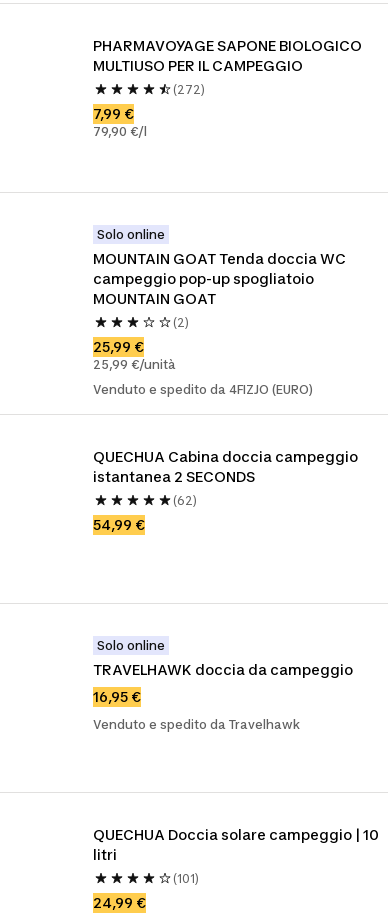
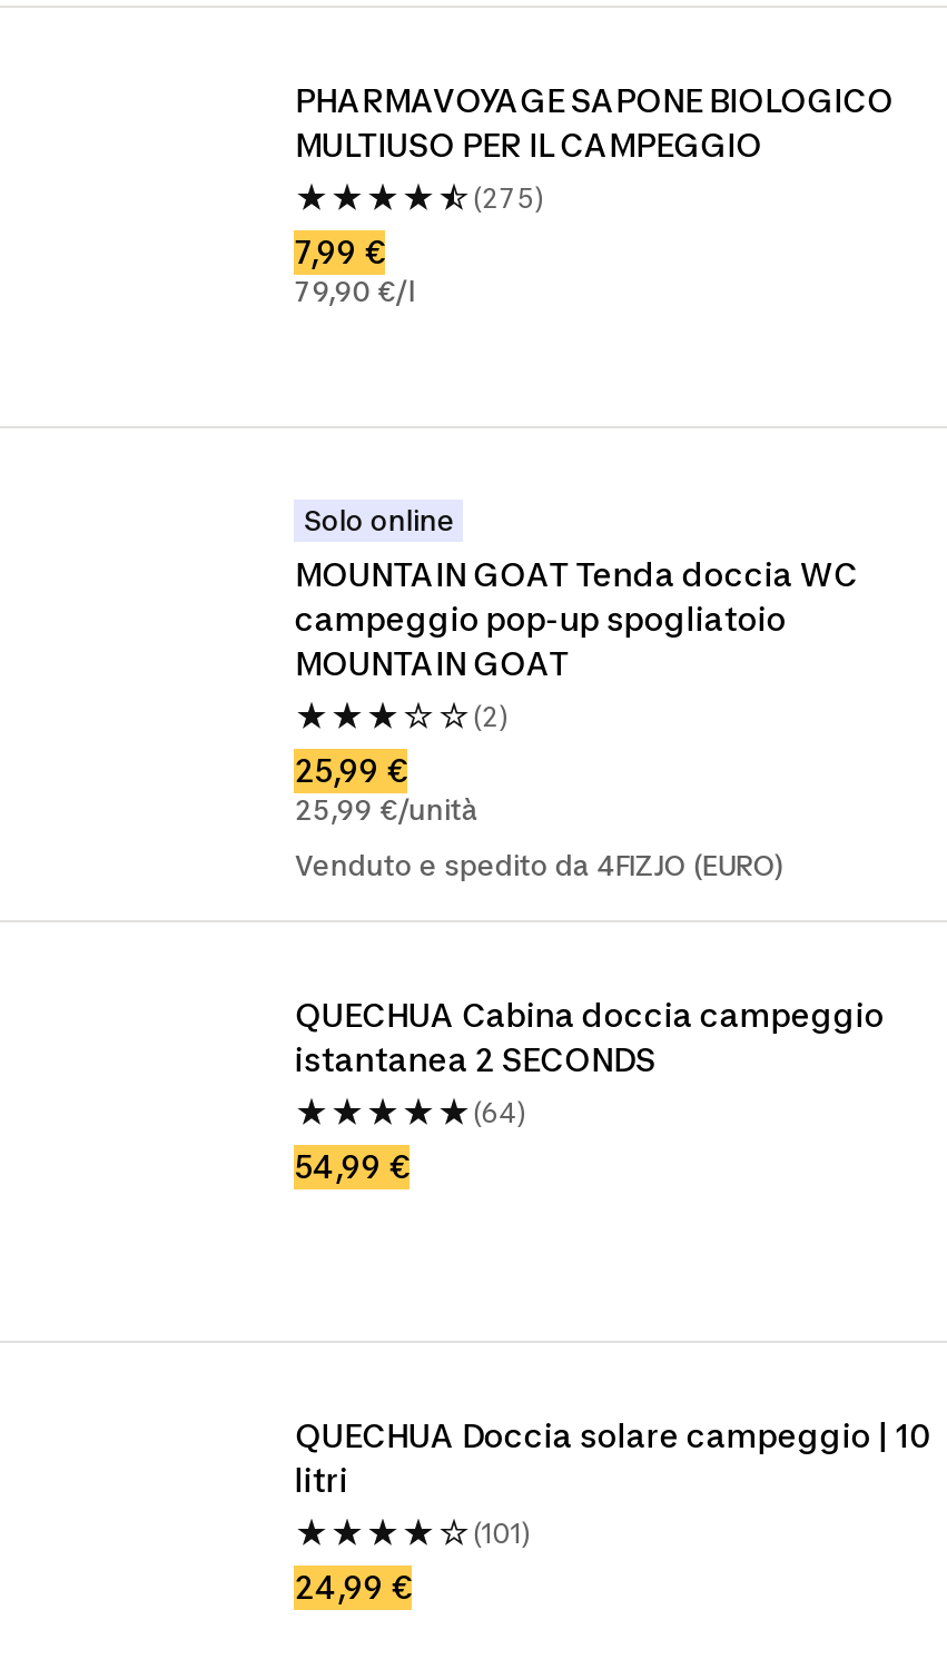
- (272)
+ (275)

- (62)
+ (64)

- Solo online
- TRAVELHAWK doccia da campeggio
- 16,95 €
- Venduto e spedito da Travelhawk
